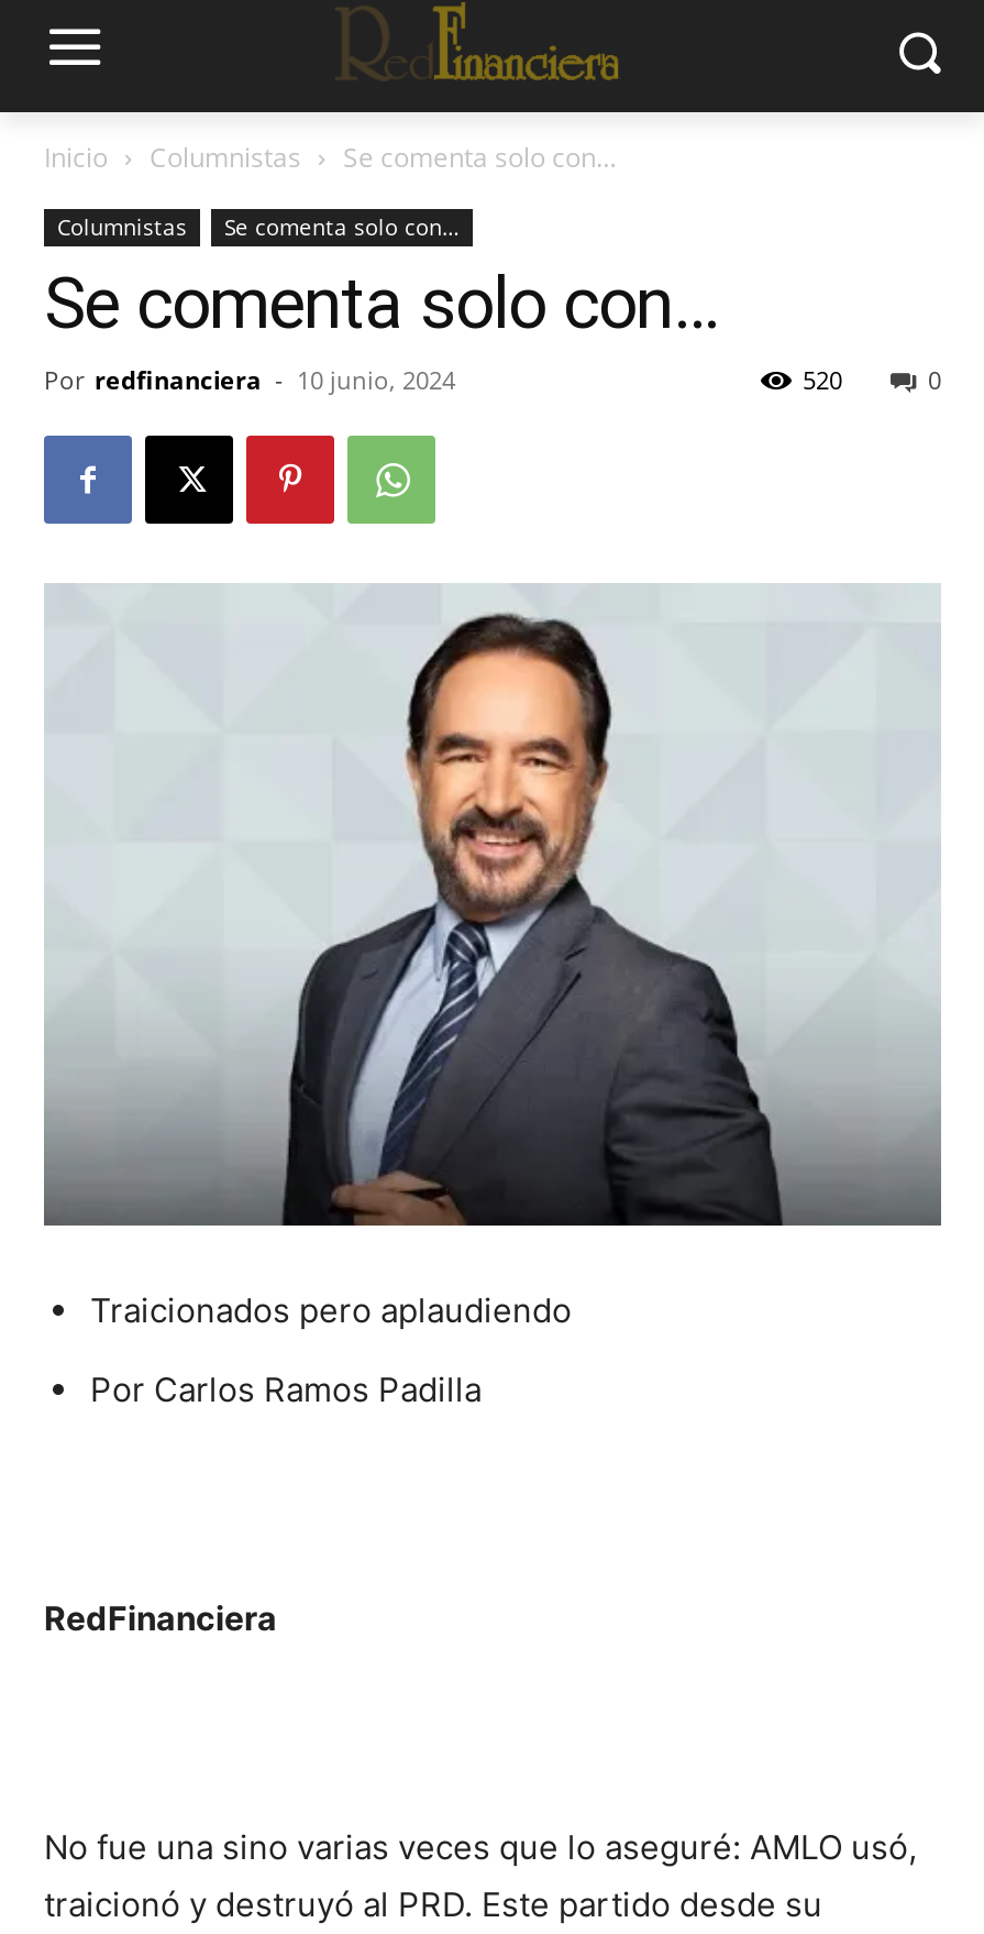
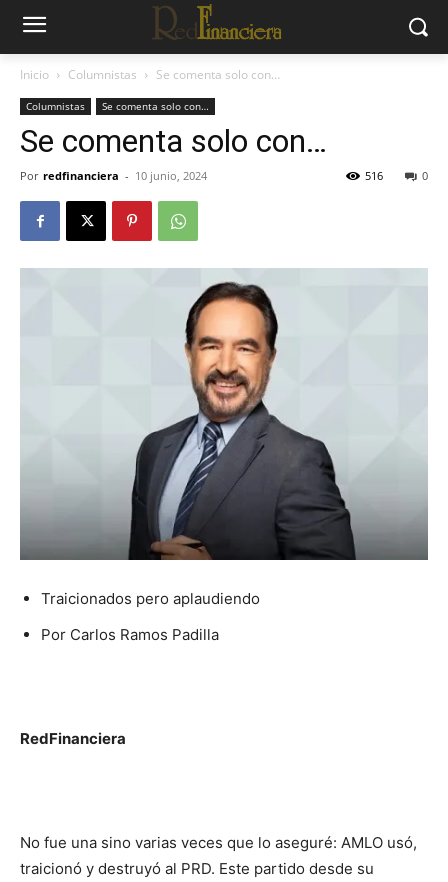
- 520
+ 516
